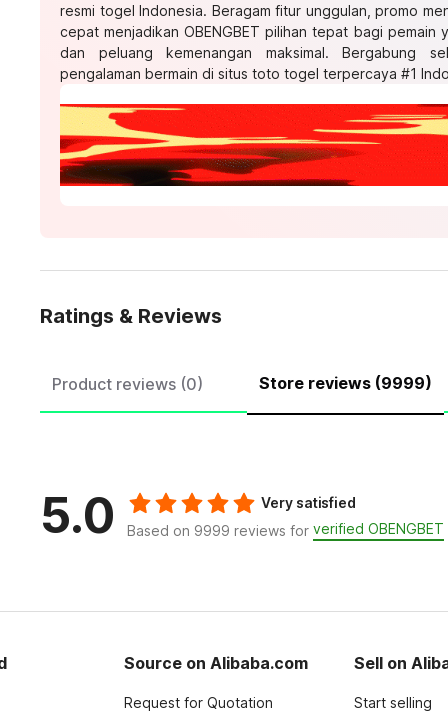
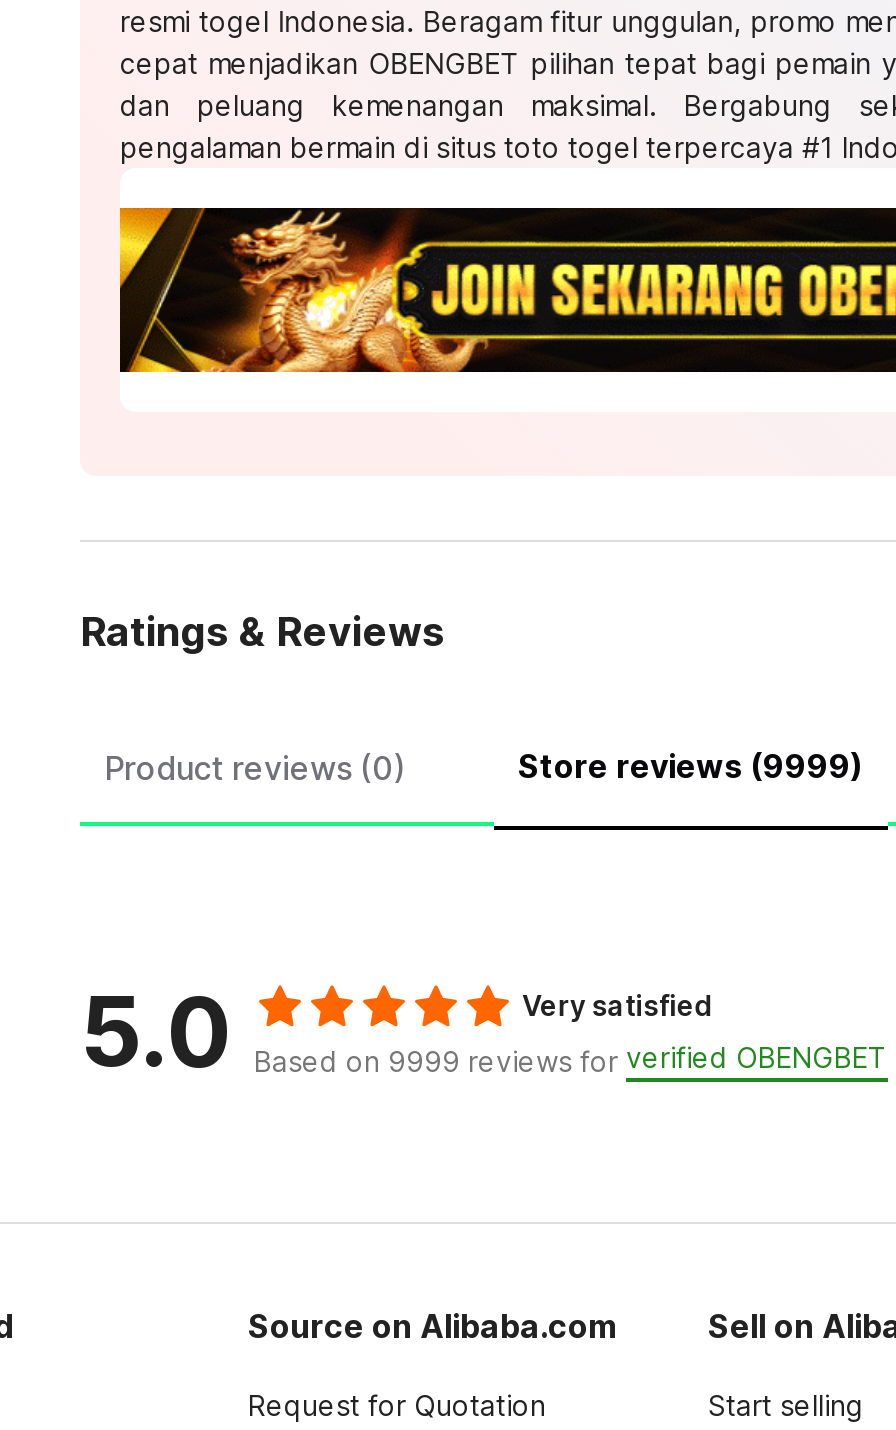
- [image]
+ [image]
